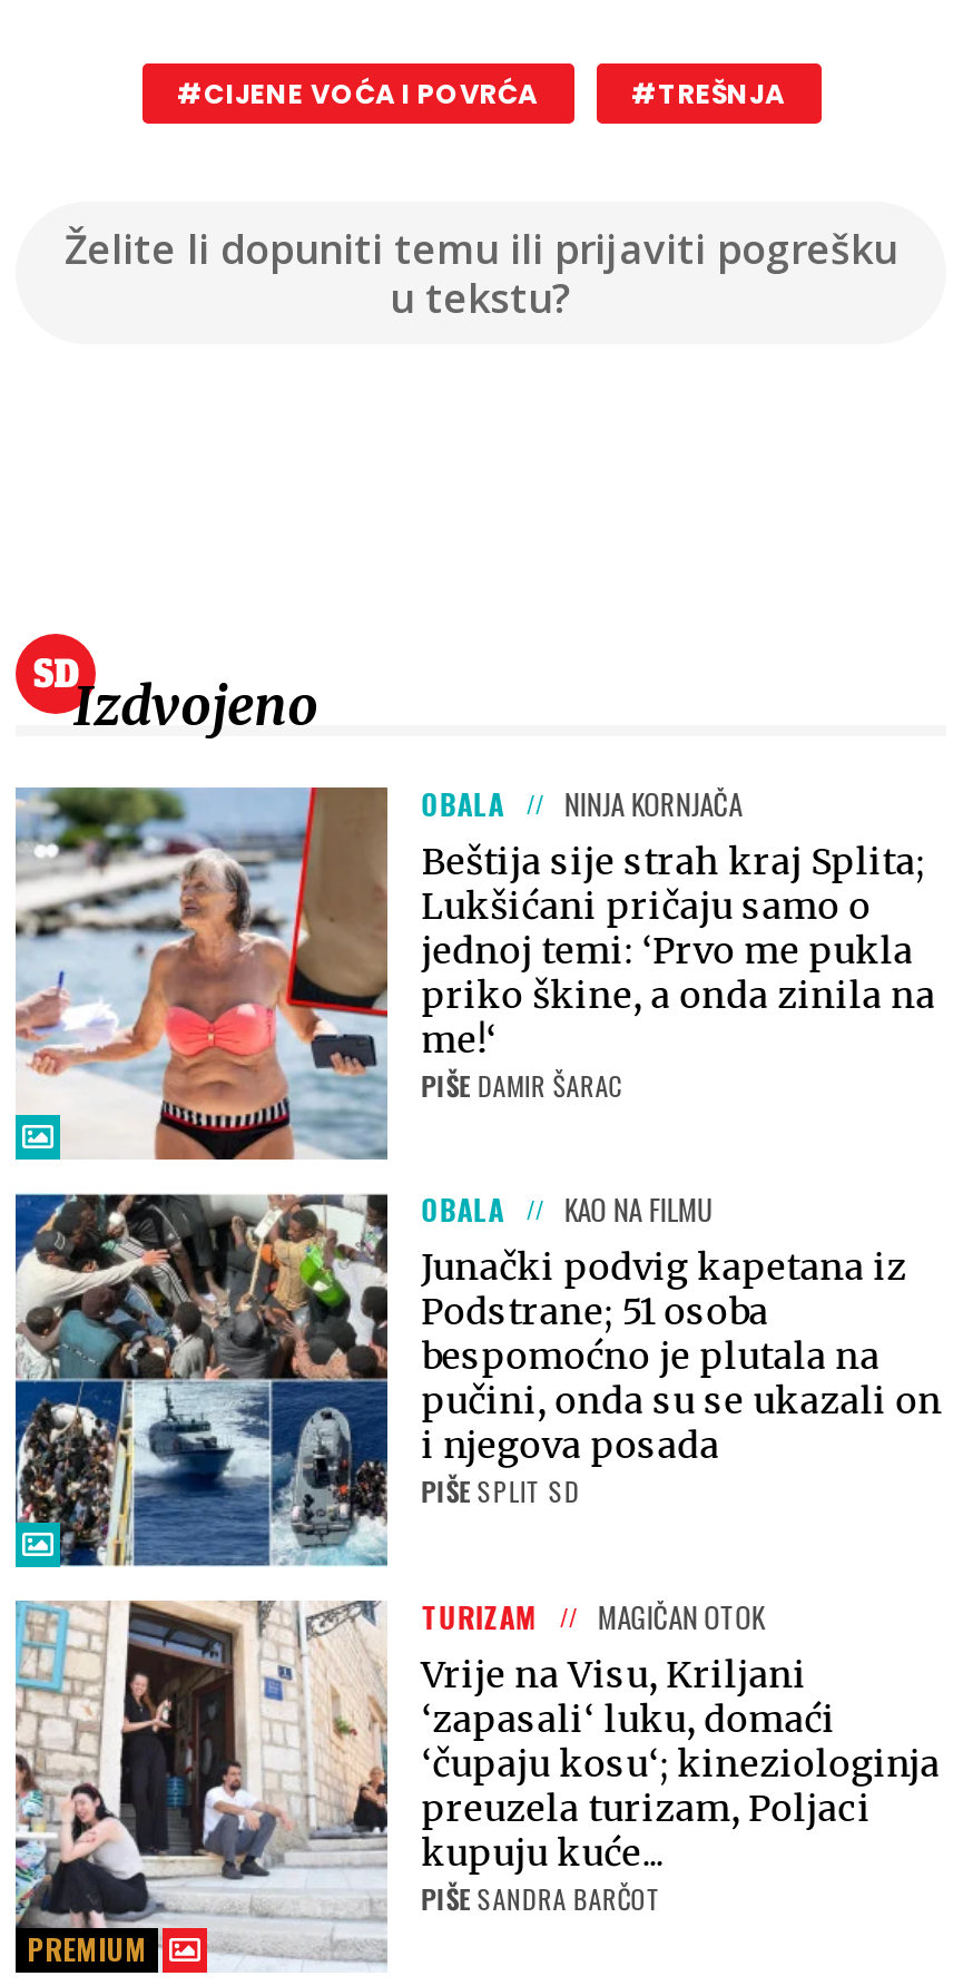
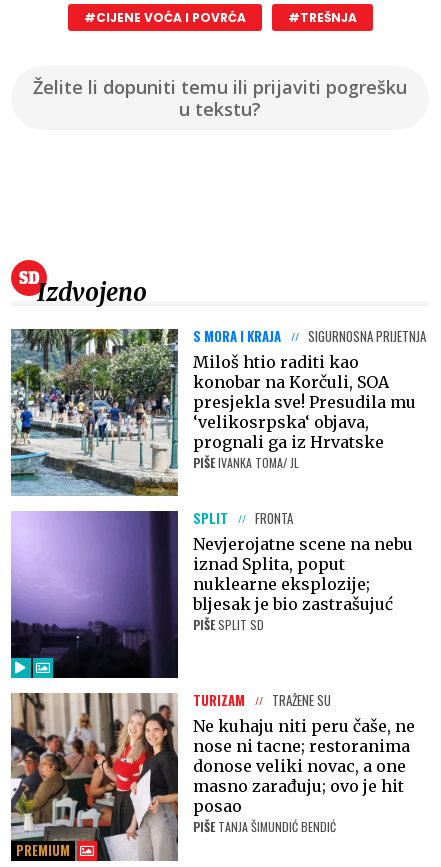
- [image]
- OBALA
- NINJA KORNJAČA
- Beštija sije strah kraj Splita;
- Lukšićani pričaju samo o
- jednoj temi: ‘Prvo me pukla
- priko škine, a onda zinila na
- me!‘
- PIŠE DAMIR ŠARAC
+ [image]
+ S MORA I KRAJA
+ SIGURNOSNA PRIJETNJA
+ Miloš htio raditi kao
+ konobar na Korčuli, SOA
+ presjekla sve! Presudila mu
+ ‘velikosrpska‘ objava,
+ prognali ga iz Hrvatske
+ PIŠE IVANKA TOMA/ JL

- [image]
- OBALA
- KAO NA FILMU
- Junački podvig kapetana iz
- Podstrane; 51 osoba
- bespomoćno je plutala na
- pučini, onda su se ukazali on
- i njegova posada
+ [image]
+ SPLIT
+ FRONTA
+ Nevjerojatne scene na nebu
+ iznad Splita, poput
+ nuklearne eksplozije;
+ bljesak je bio zastrašujuć

moved up: PIŠE SPLIT SD

- [image]
- MAGIČAN OTOK
- Vrije na Visu, Kriljani
- ‘zapasali‘ luku, domaći
- ‘čupaju kosu‘; kineziologinja
- preuzela turizam, Poljaci
- kupuju kuće...
- PIŠE SANDRA BARČOT
+ [image]
+ TRAŽENE SU
+ Ne kuhaju niti peru čaše, ne
+ nose ni tacne; restoranima
+ donose veliki novac, a one
+ masno zarađuju; ovo je hit
+ posao
+ PIŠE TANJA ŠIMUNDIĆ BENDIĆ
